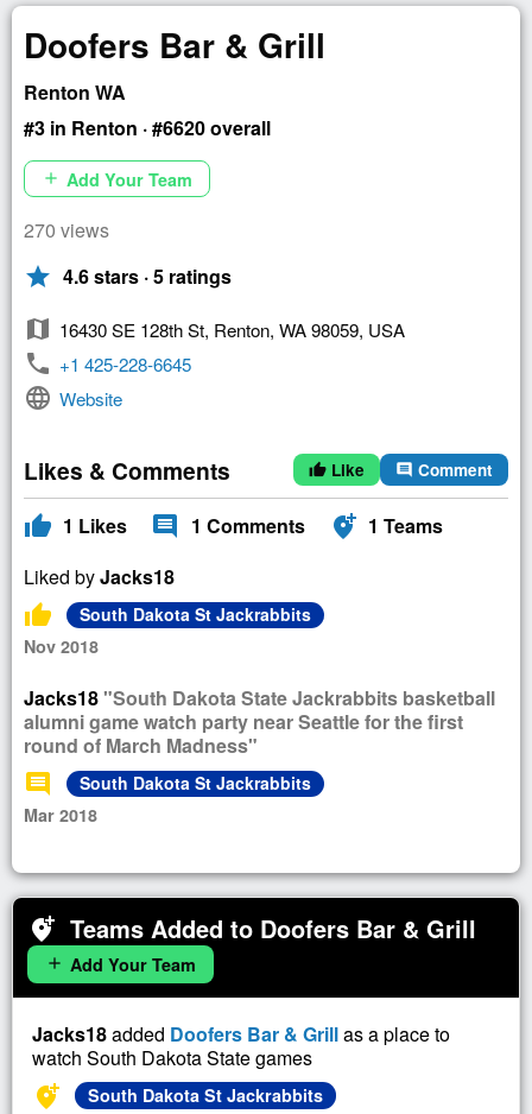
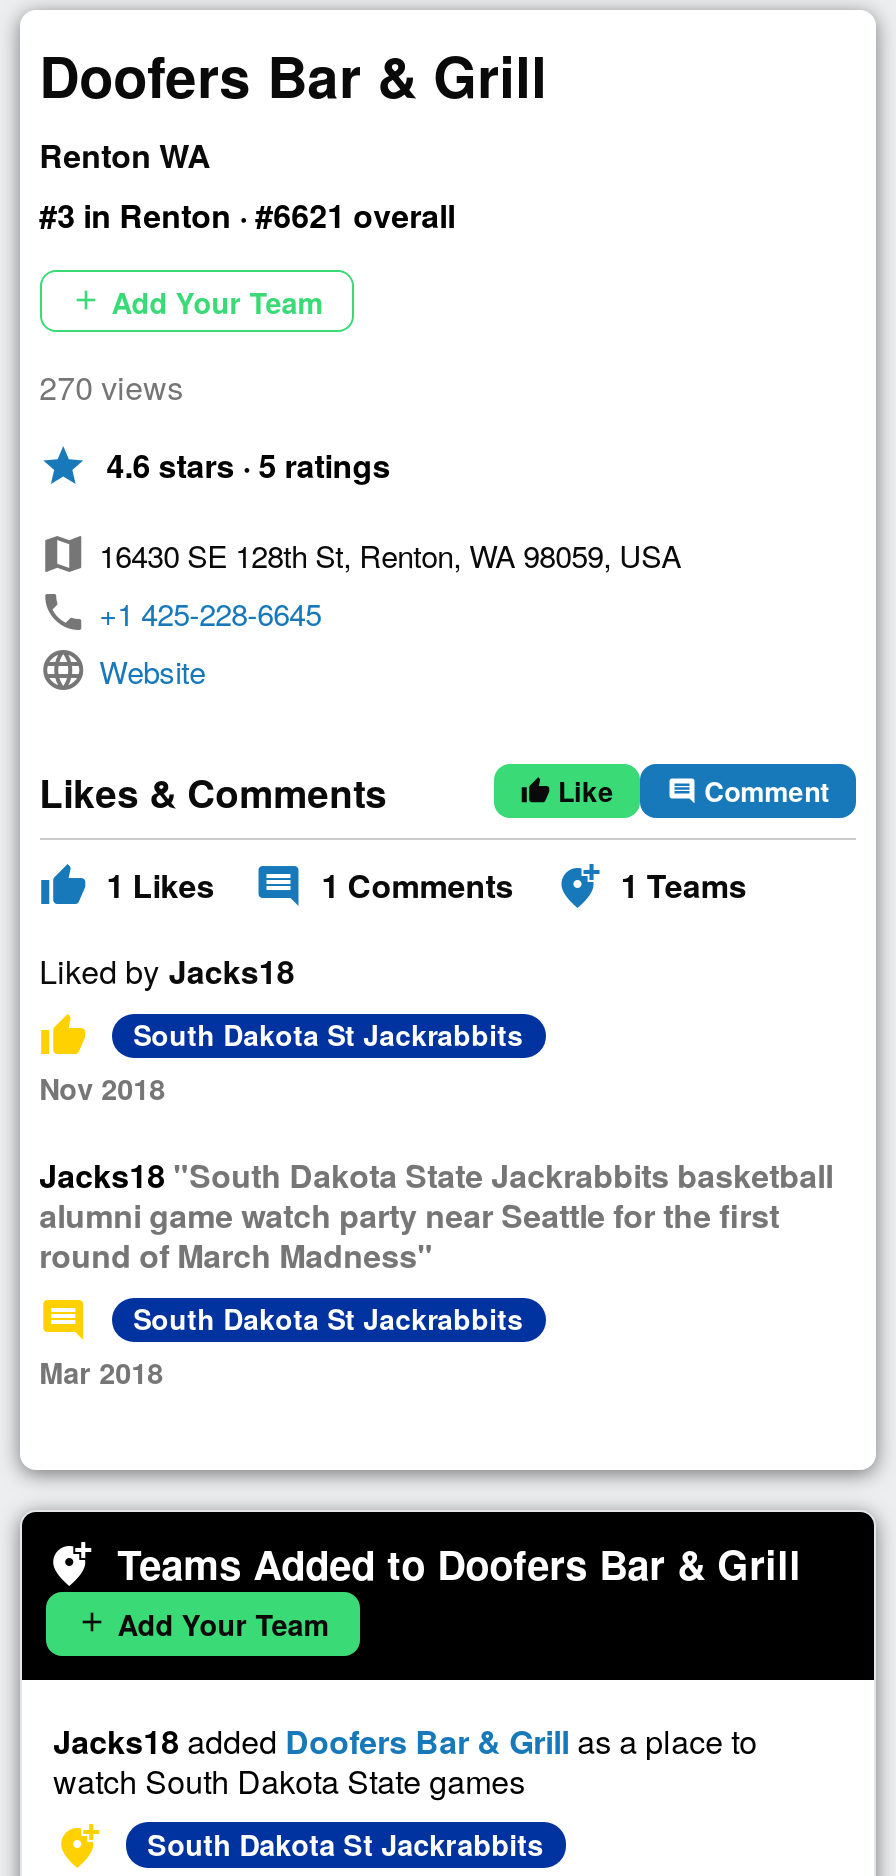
- #3 in Renton · #6620 overall
+ #3 in Renton · #6621 overall
